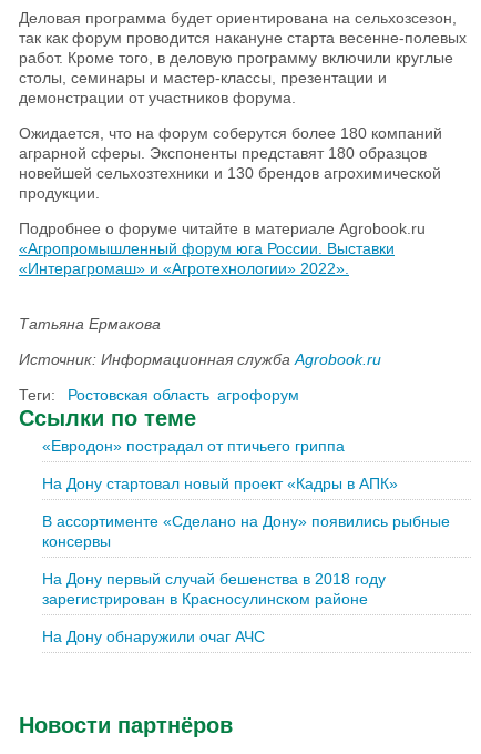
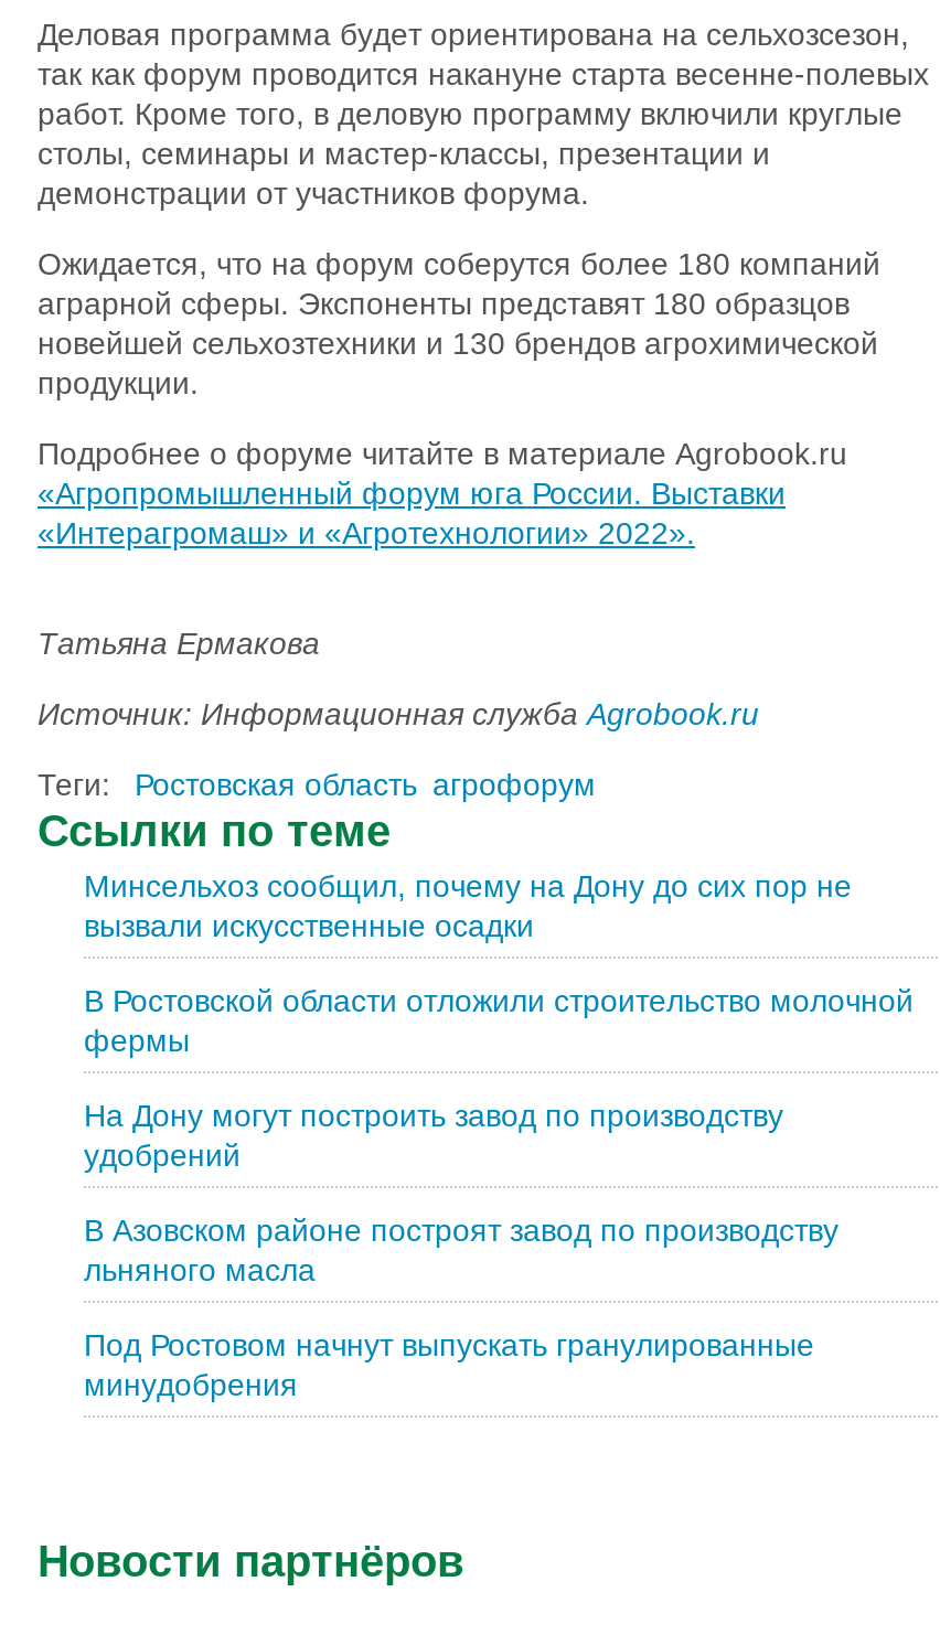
- «Евродон» пострадал от птичьего гриппа
+ Минсельхоз сообщил, почему на Дону до сих пор не
+ вызвали искусственные осадки

- На Дону стартовал новый проект «Кадры в АПК»
+ В Ростовской области отложили строительство молочной
+ фермы

- В ассортименте «Сделано на Дону» появились рыбные
- консервы
+ На Дону могут построить завод по производству
+ удобрений

- На Дону первый случай бешенства в 2018 году
- зарегистрирован в Красносулинском районе
+ В Азовском районе построят завод по производству
+ льняного масла

- На Дону обнаружили очаг АЧС
+ Под Ростовом начнут выпускать гранулированные
+ минудобрения
